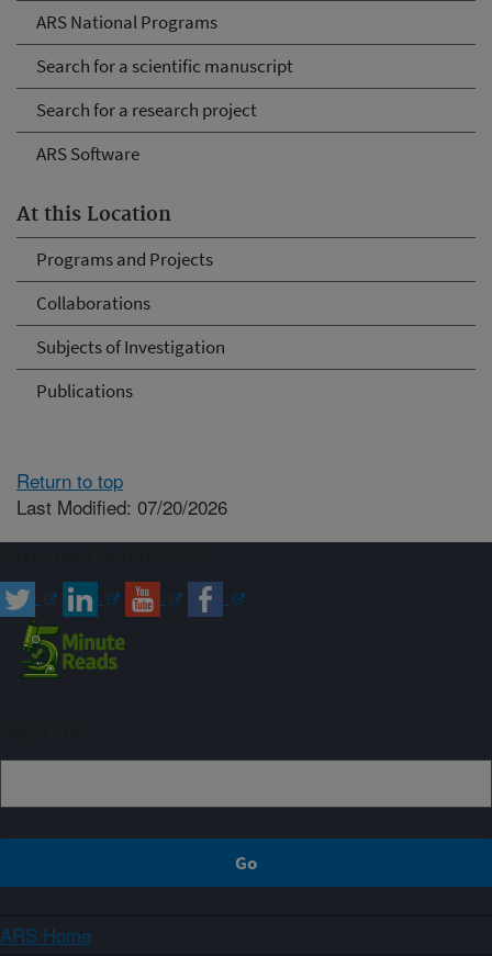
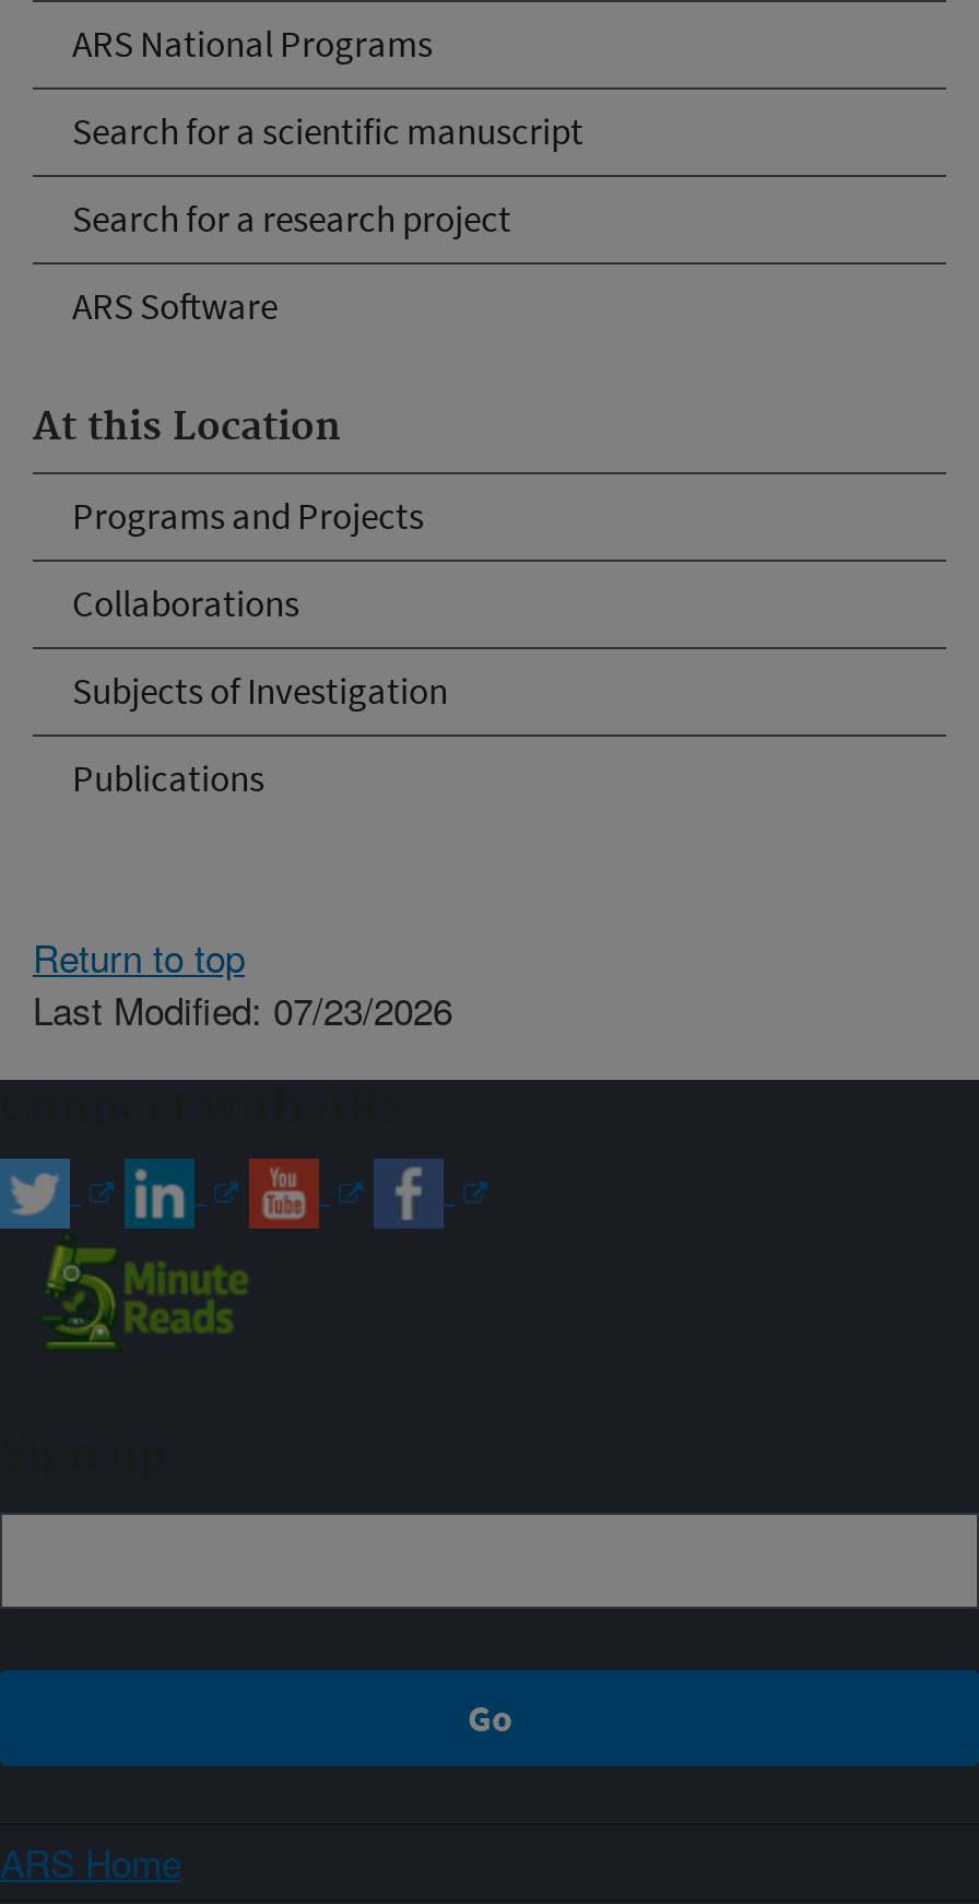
- Last Modified: 07/20/2026
+ Last Modified: 07/23/2026
